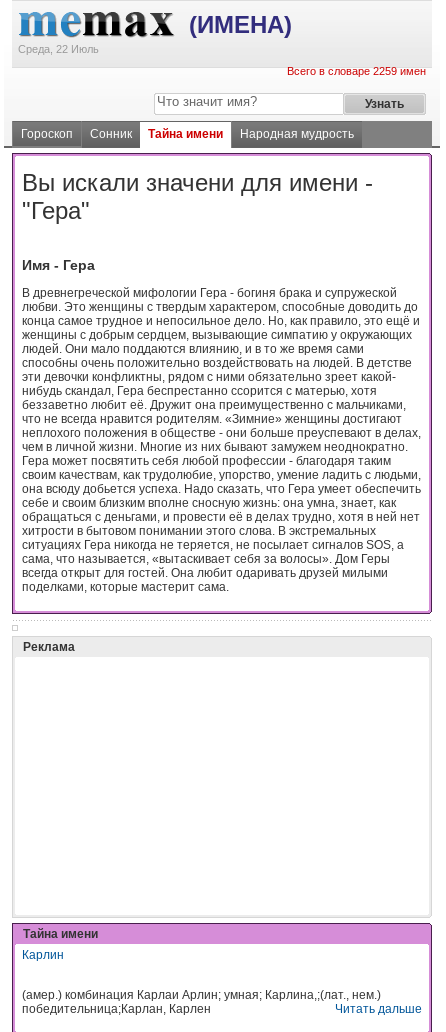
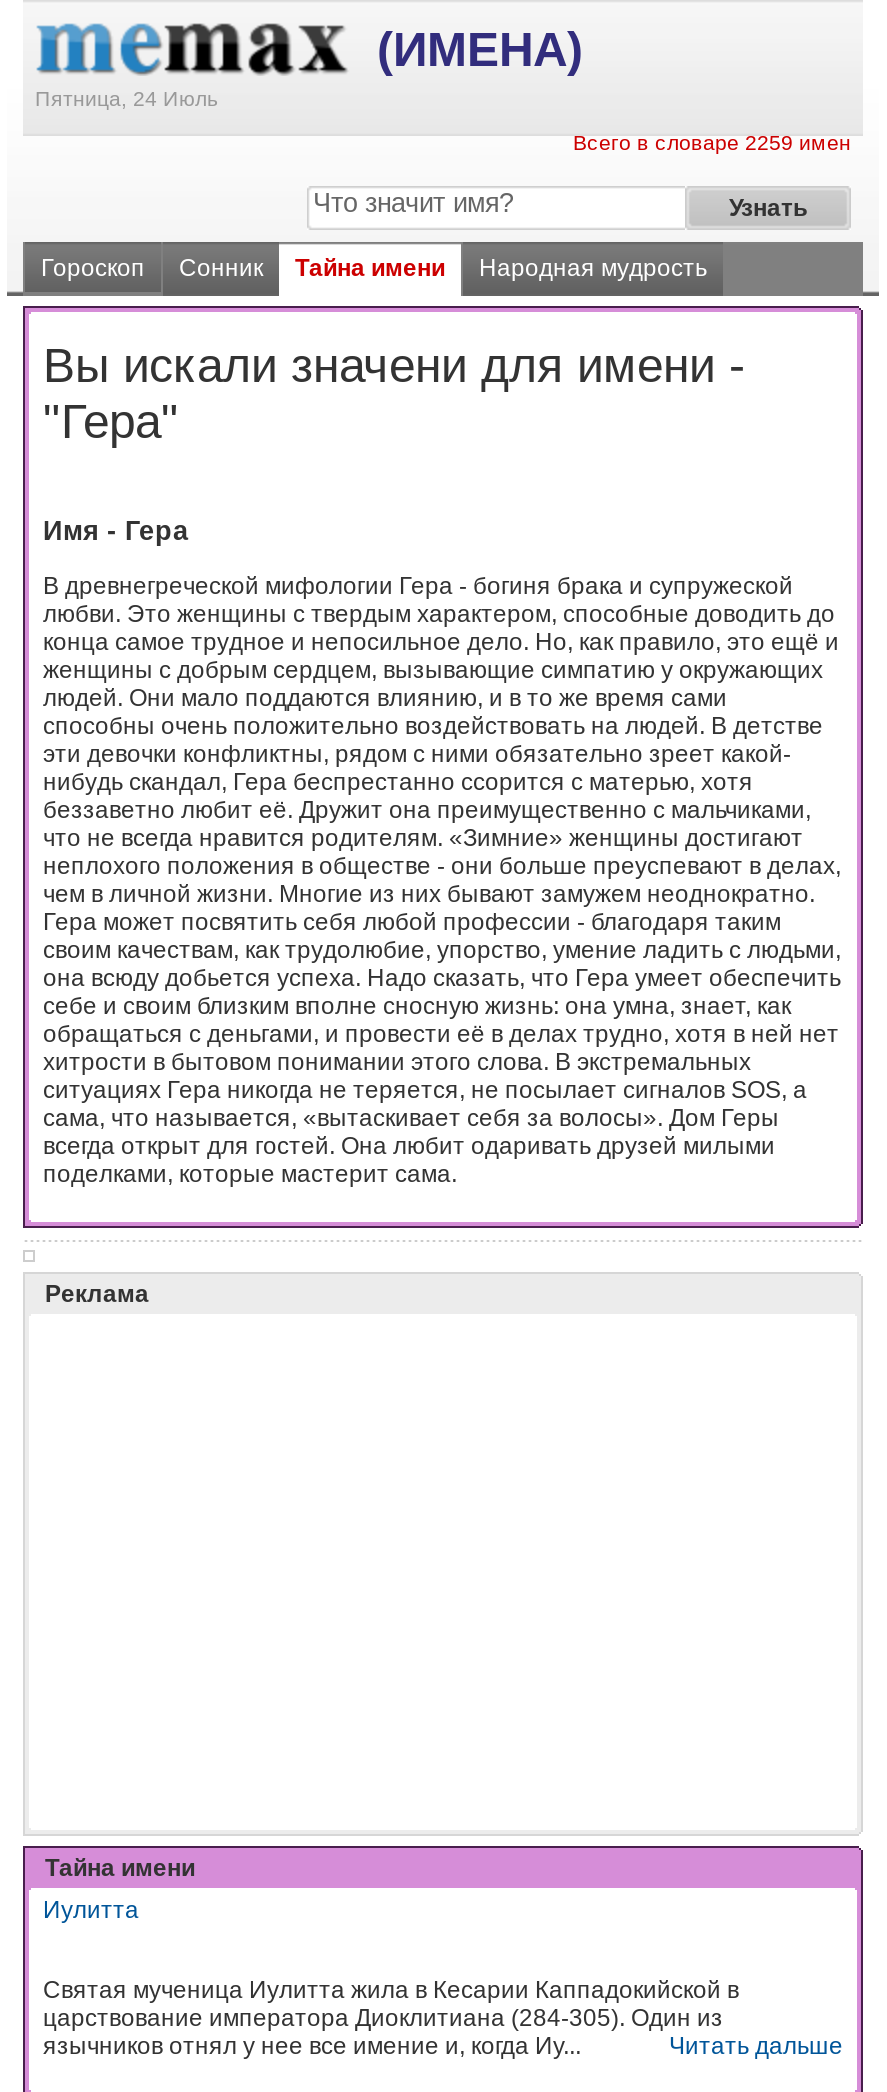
- Среда, 22 Июль
+ Пятница, 24 Июль

- Карлин
+ Иулитта

- (амер.) комбинация Карлаи Арлин; умная; Карлина,;(лат., нем.)
- победительница;Карлан, Карлен
+ Святая мученица Иулитта жила в Кесарии Каппадокийской в
+ царствование императора Диоклитиана (284-305). Один из
+ язычников отнял у нее все имение и, когда Иу...
